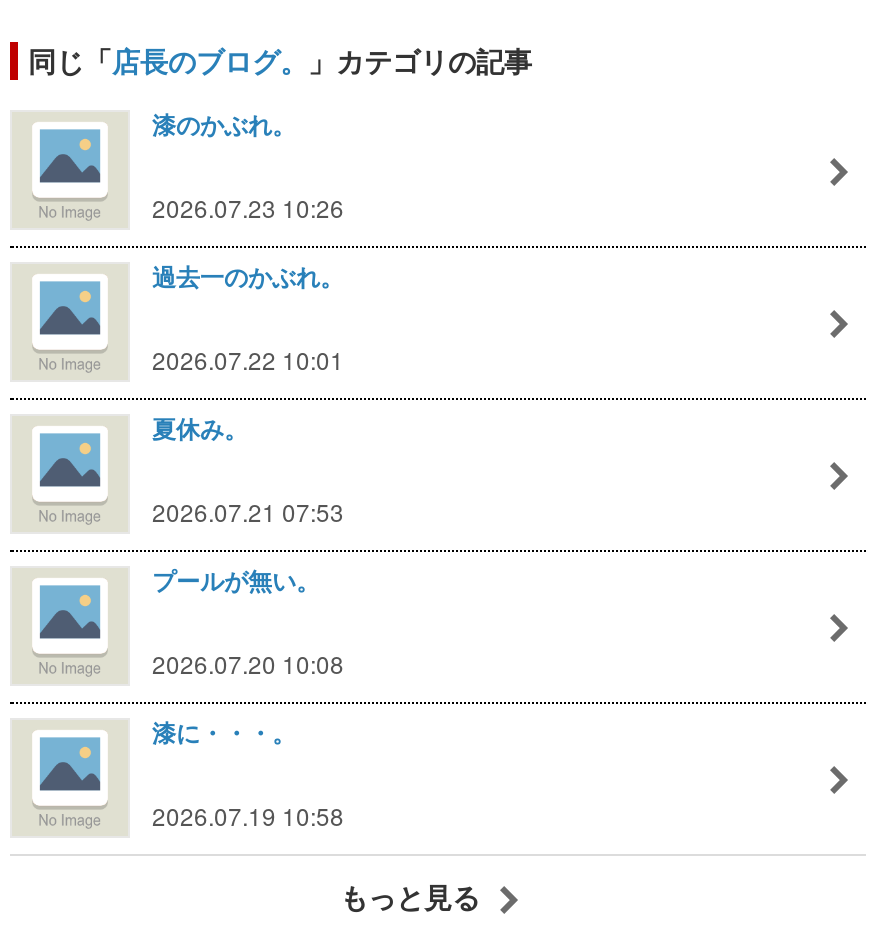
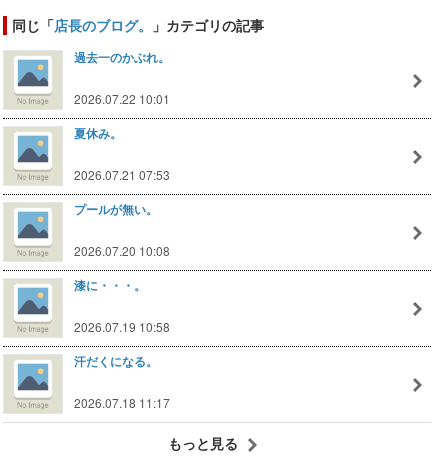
- 漆のかぶれ。
- 2026.07.23 10:26

moved up: 過去一のかぶれ。 | 2026.07.22 10:01 | 夏休み。 | 2026.07.21 07:53 | プールが無い。 | 2026.07.20 10:08 | 漆に・・・。 | 2026.07.19 10:58

+ 汗だくになる。
+ 2026.07.18 11:17
